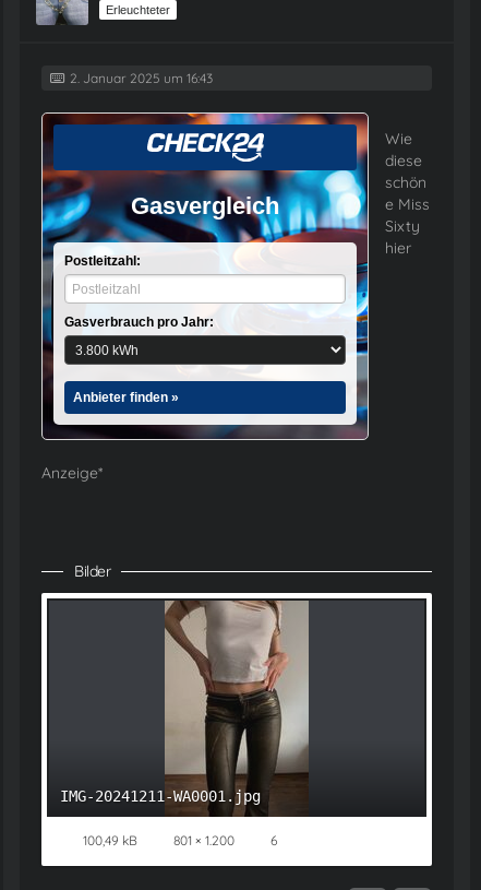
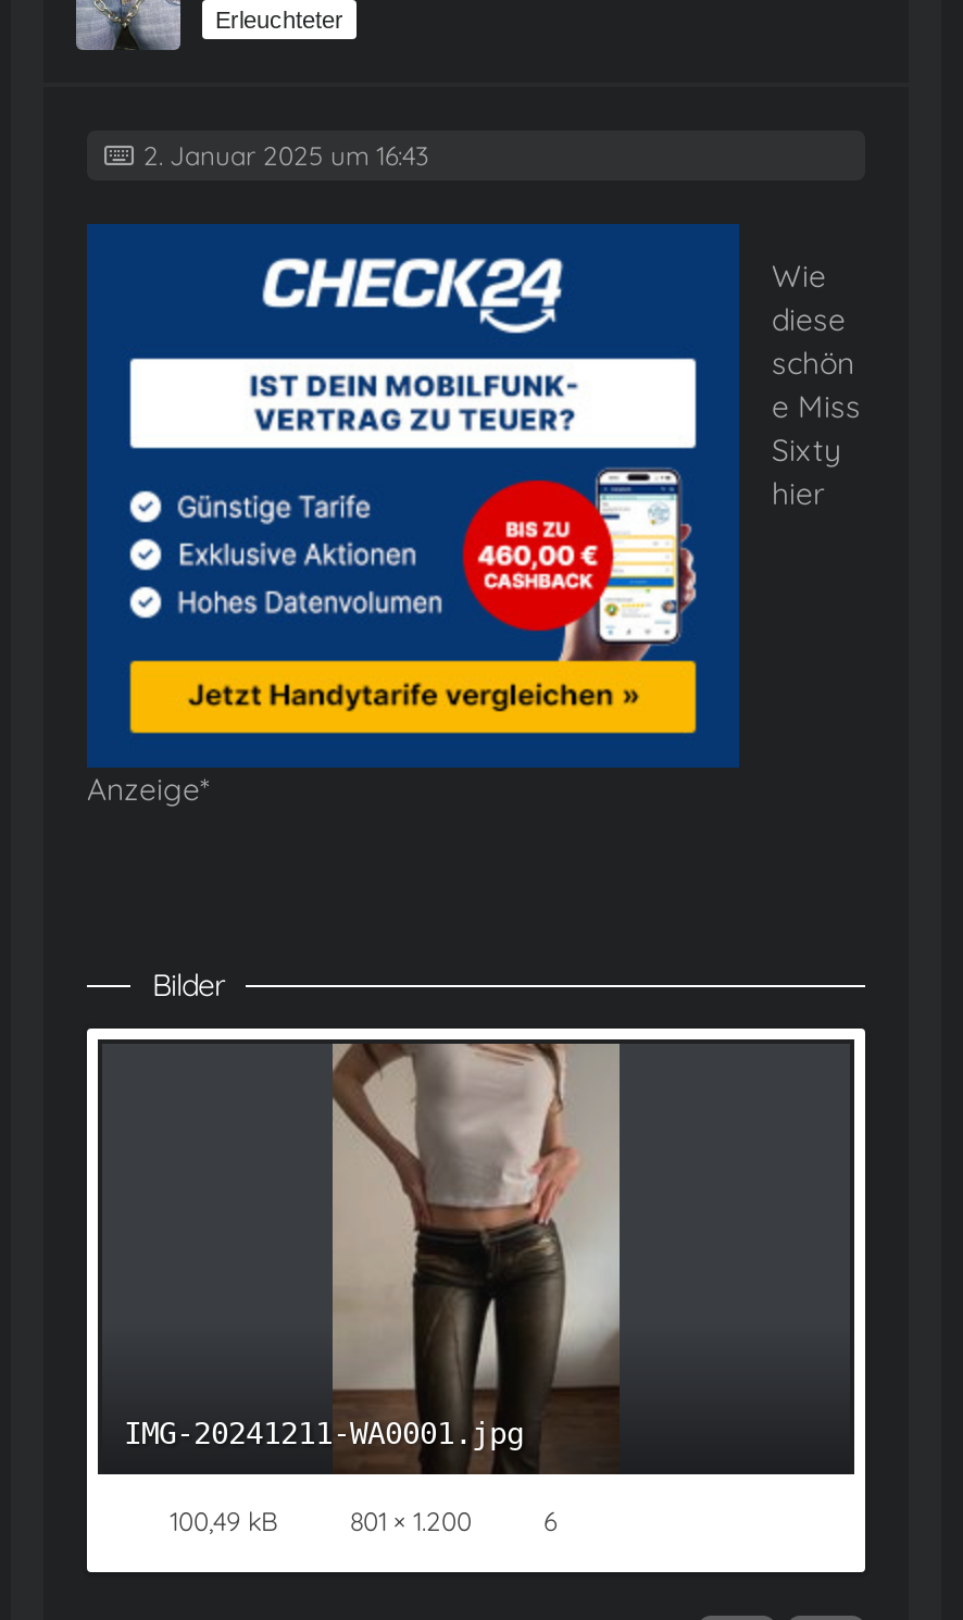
- [image]
+ [image]

- Gasvergleich
- Postleitzahl:

- Gasverbrauch pro Jahr:

- Anbieter finden »
